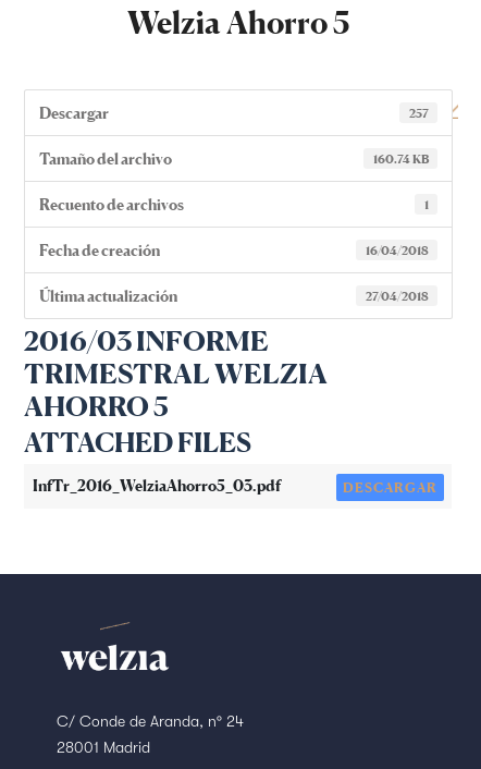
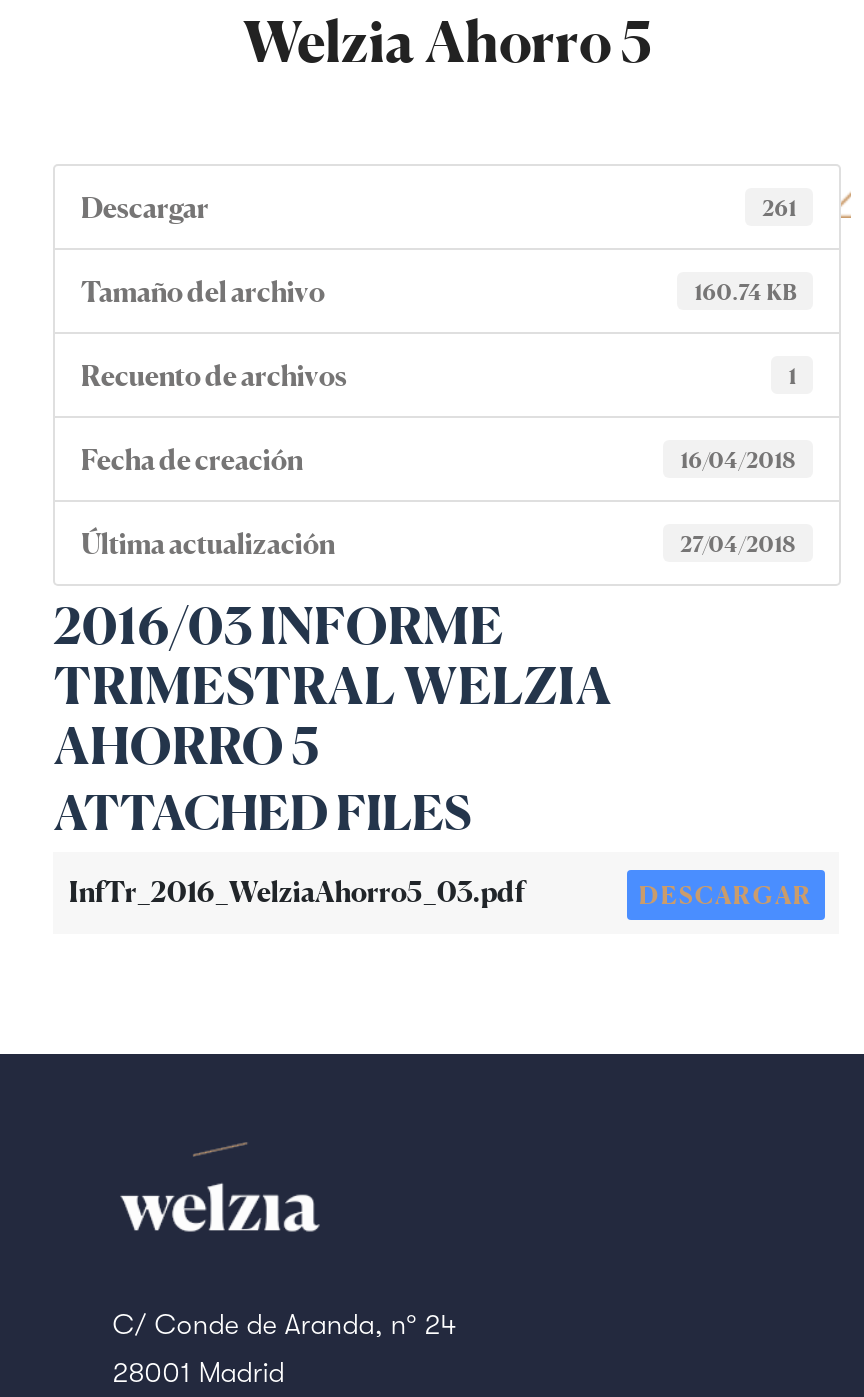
- 257
+ 261
